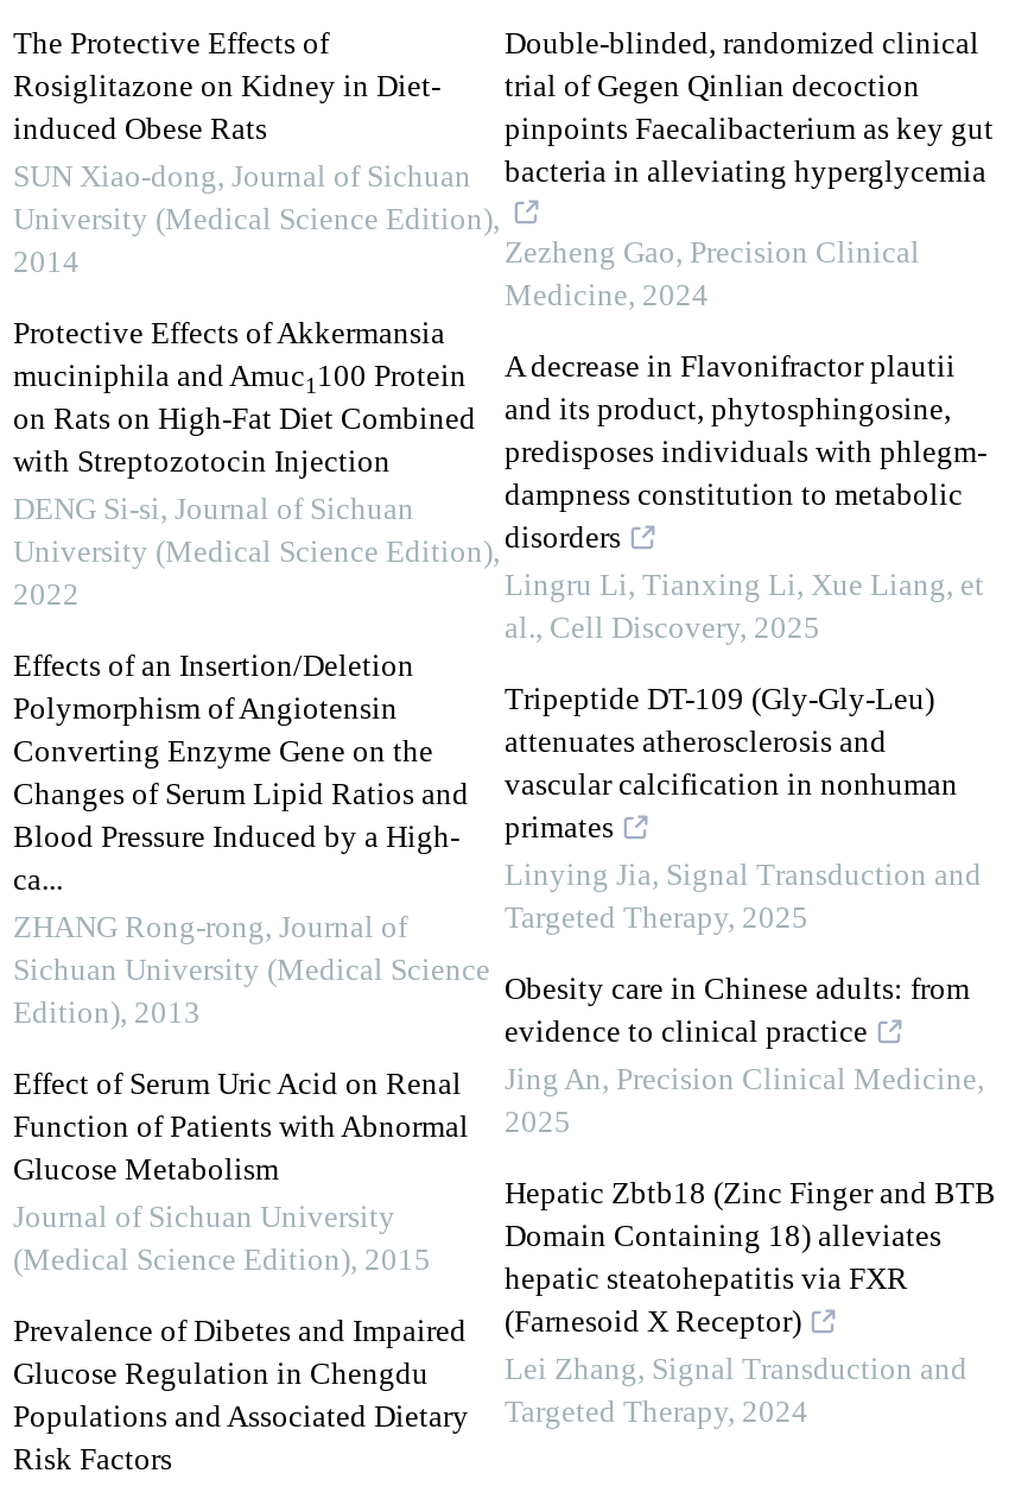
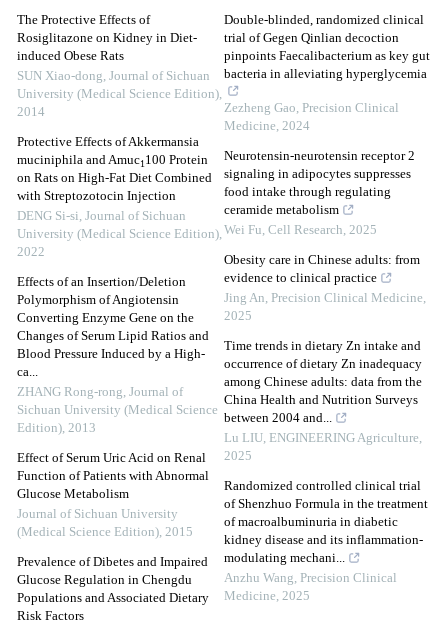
- A decrease in Flavonifractor plautii
- and its product, phytosphingosine,
- predisposes individuals with phlegm-
- dampness constitution to metabolic
- disorders
- Lingru Li, Tianxing Li, Xue Liang, et
- al., Cell Discovery, 2025
- Tripeptide DT-109 (Gly-Gly-Leu)
- attenuates atherosclerosis and
- vascular calcification in nonhuman
- primates
- Linying Jia, Signal Transduction and
- Targeted Therapy, 2025
+ Neurotensin-neurotensin receptor 2
+ signaling in adipocytes suppresses
+ food intake through regulating
+ ceramide metabolism
+ Wei Fu, Cell Research, 2025

moved up: Obesity care in Chinese adults: from | evidence to clinical practice | Jing An, Precision Clinical Medicine, | 2025

- Hepatic Zbtb18 (Zinc Finger and BTB
- Domain Containing 18) alleviates
- hepatic steatohepatitis via FXR
- (Farnesoid X Receptor)
- Lei Zhang, Signal Transduction and
- Targeted Therapy, 2024
+ Time trends in dietary Zn intake and
+ occurrence of dietary Zn inadequacy
+ among Chinese adults: data from the
+ China Health and Nutrition Surveys
+ between 2004 and...
+ Lu LIU, ENGINEERING Agriculture,
+ 2025
+ Randomized controlled clinical trial
+ of Shenzhuo Formula in the treatment
+ of macroalbuminuria in diabetic
+ kidney disease and its inflammation-
+ modulating mechani...
+ Anzhu Wang, Precision Clinical
+ Medicine, 2025
